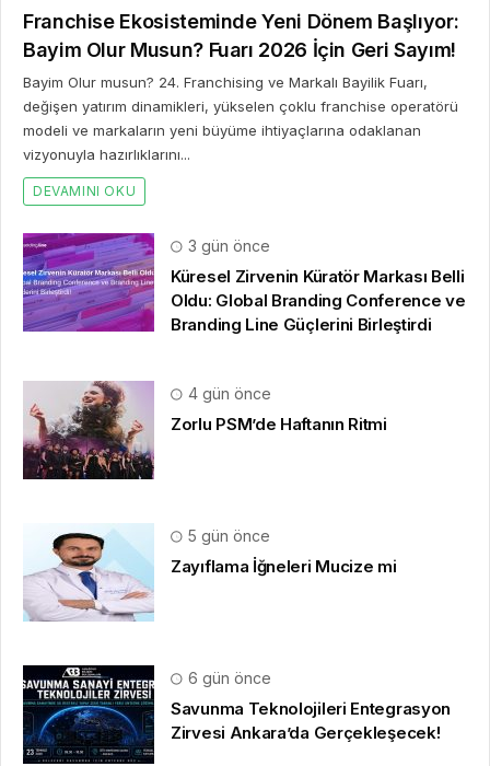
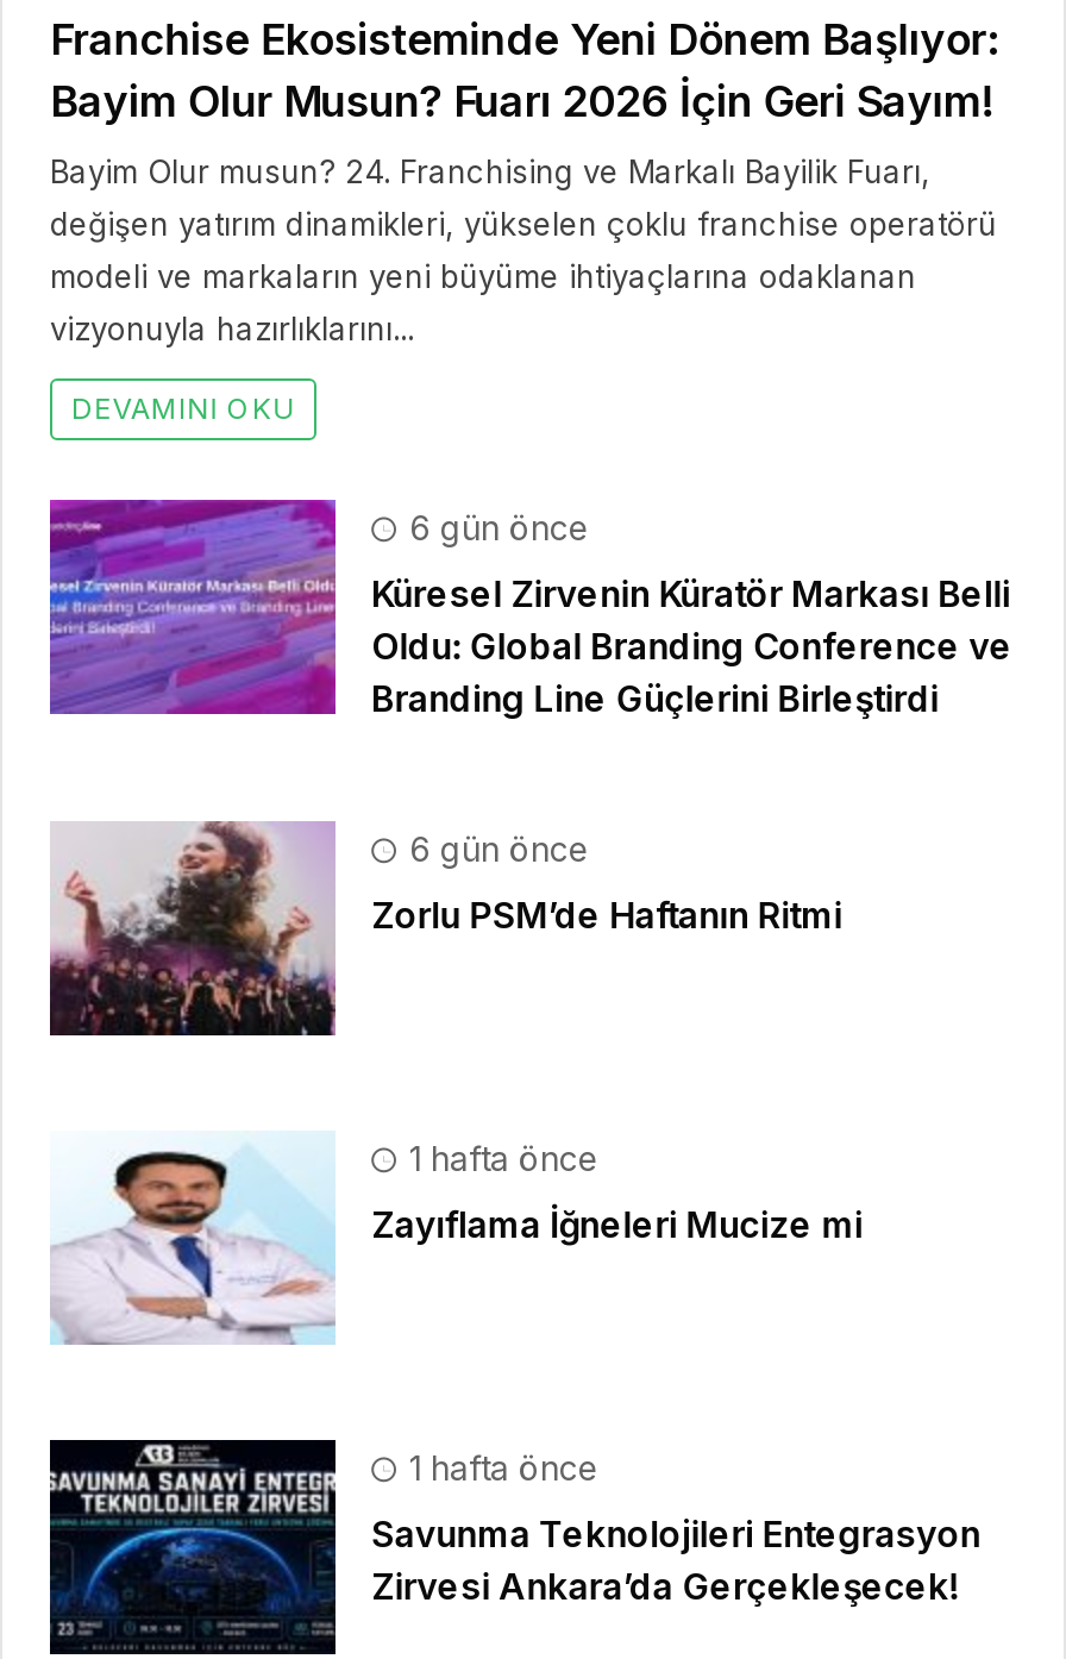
- 3 gün önce
+ 6 gün önce

- 4 gün önce
+ 6 gün önce

- 5 gün önce
+ 1 hafta önce

- 6 gün önce
+ 1 hafta önce
